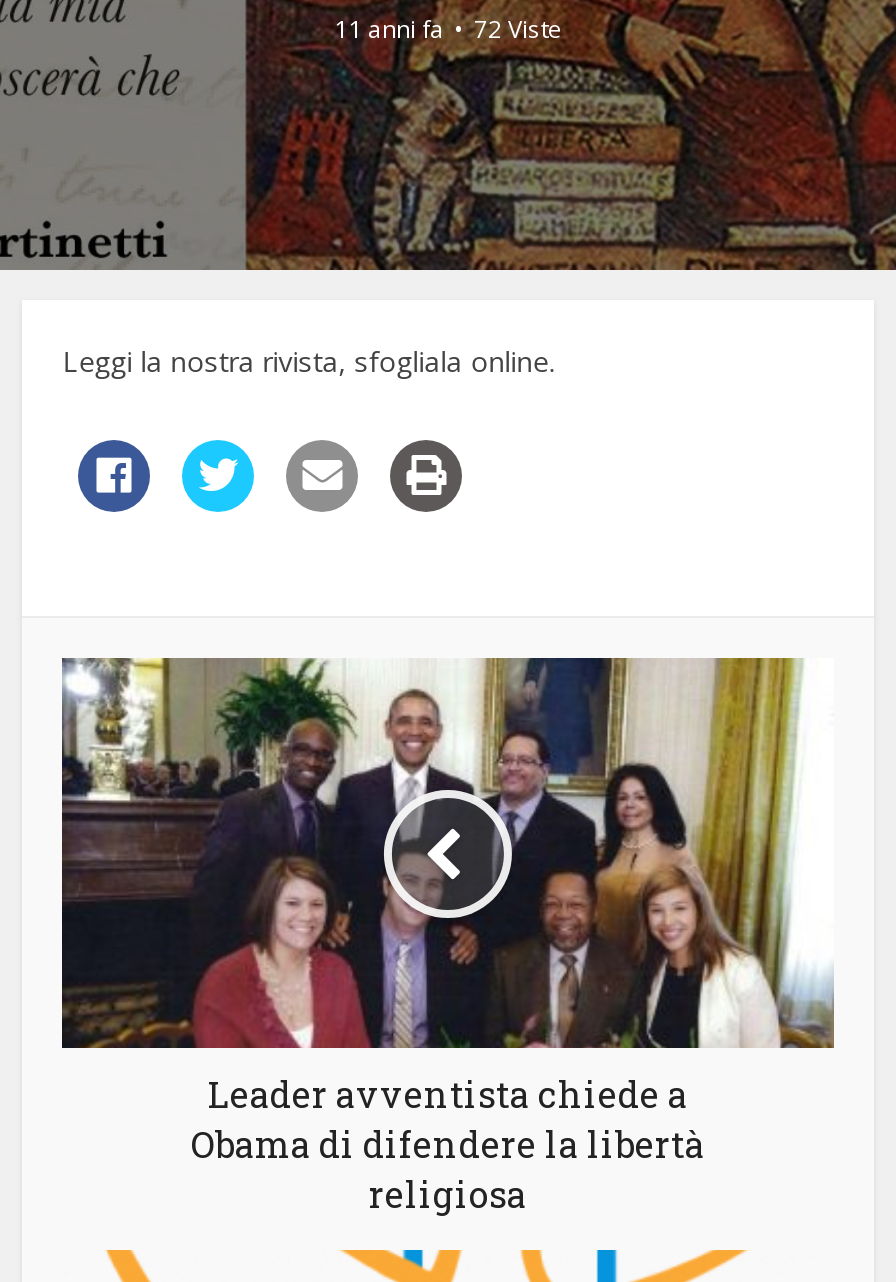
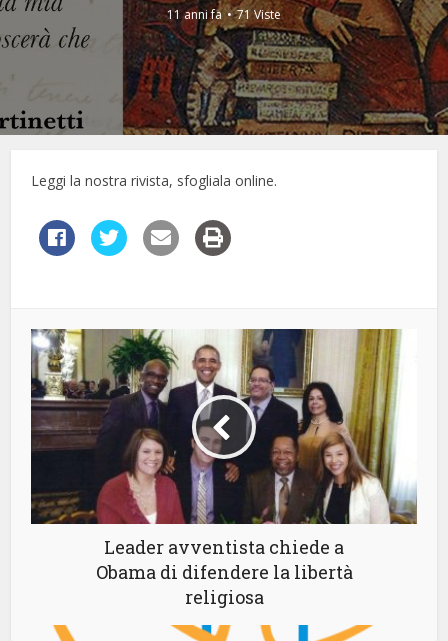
- 11 anni fa 72 Viste
+ 11 anni fa 71 Viste
